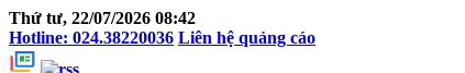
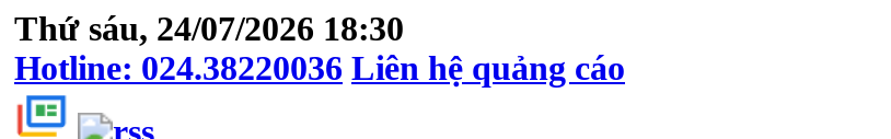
- Thứ tư, 22/07/2026 08:42
+ Thứ sáu, 24/07/2026 18:30
